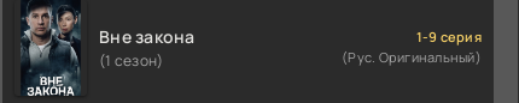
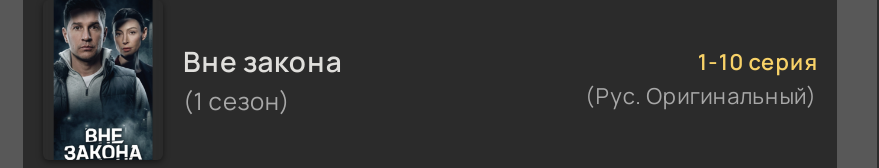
- 1-9 серия
+ 1-10 серия
